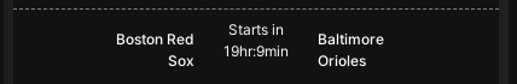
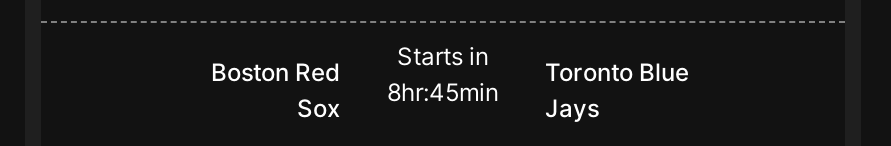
- Baltimore
- Orioles
+ Toronto Blue
+ Jays

- 19hr:9min
+ 8hr:45min
